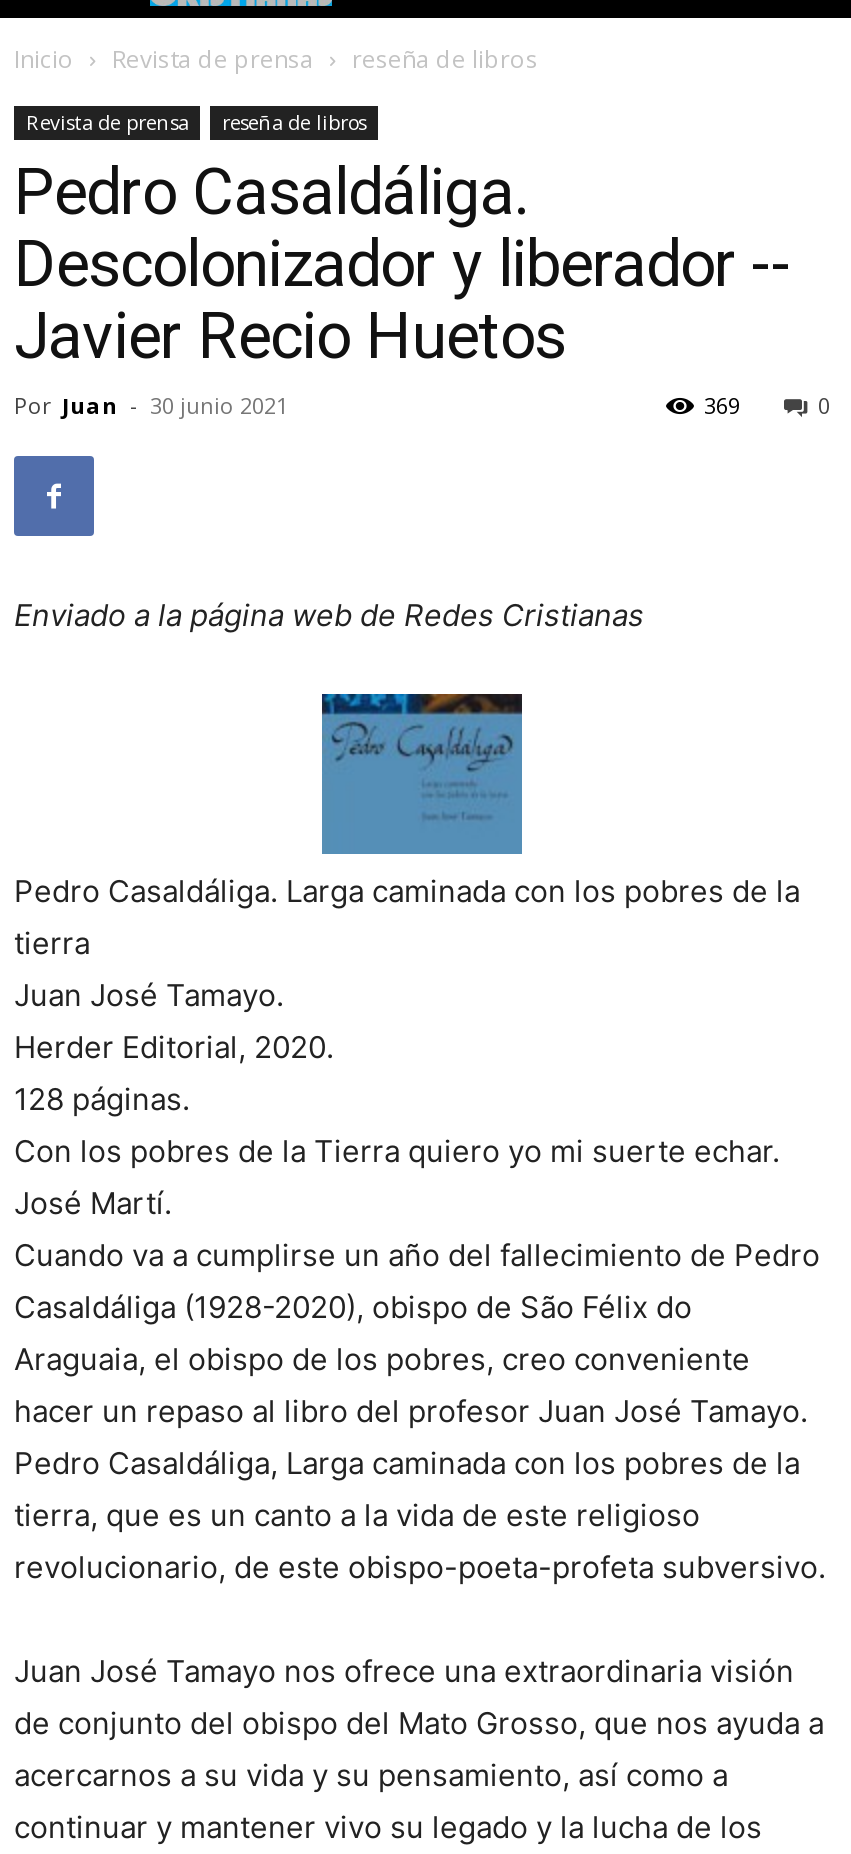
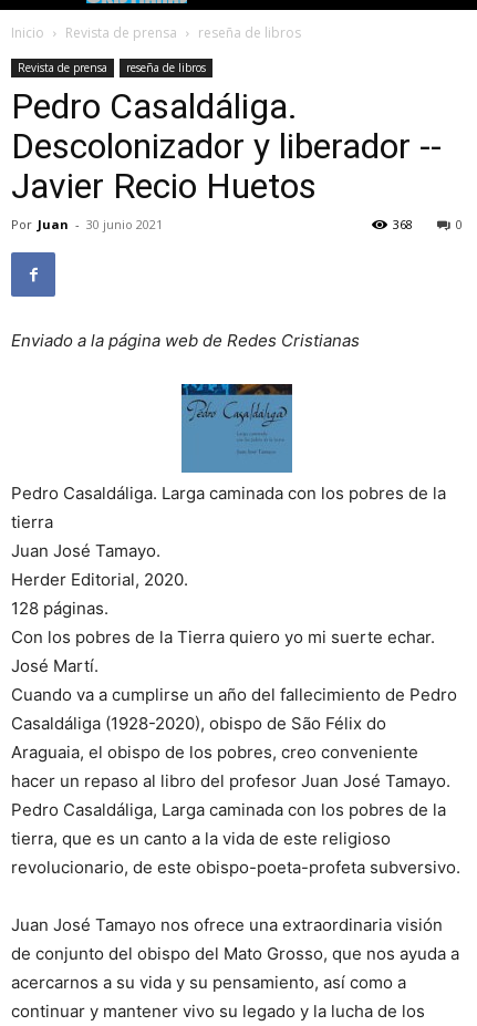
- 369
+ 368
